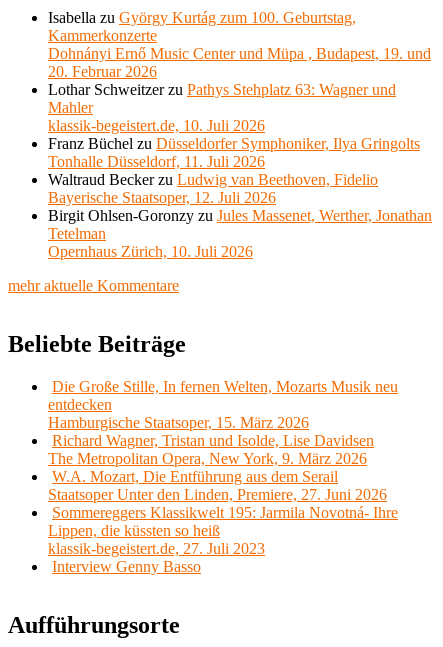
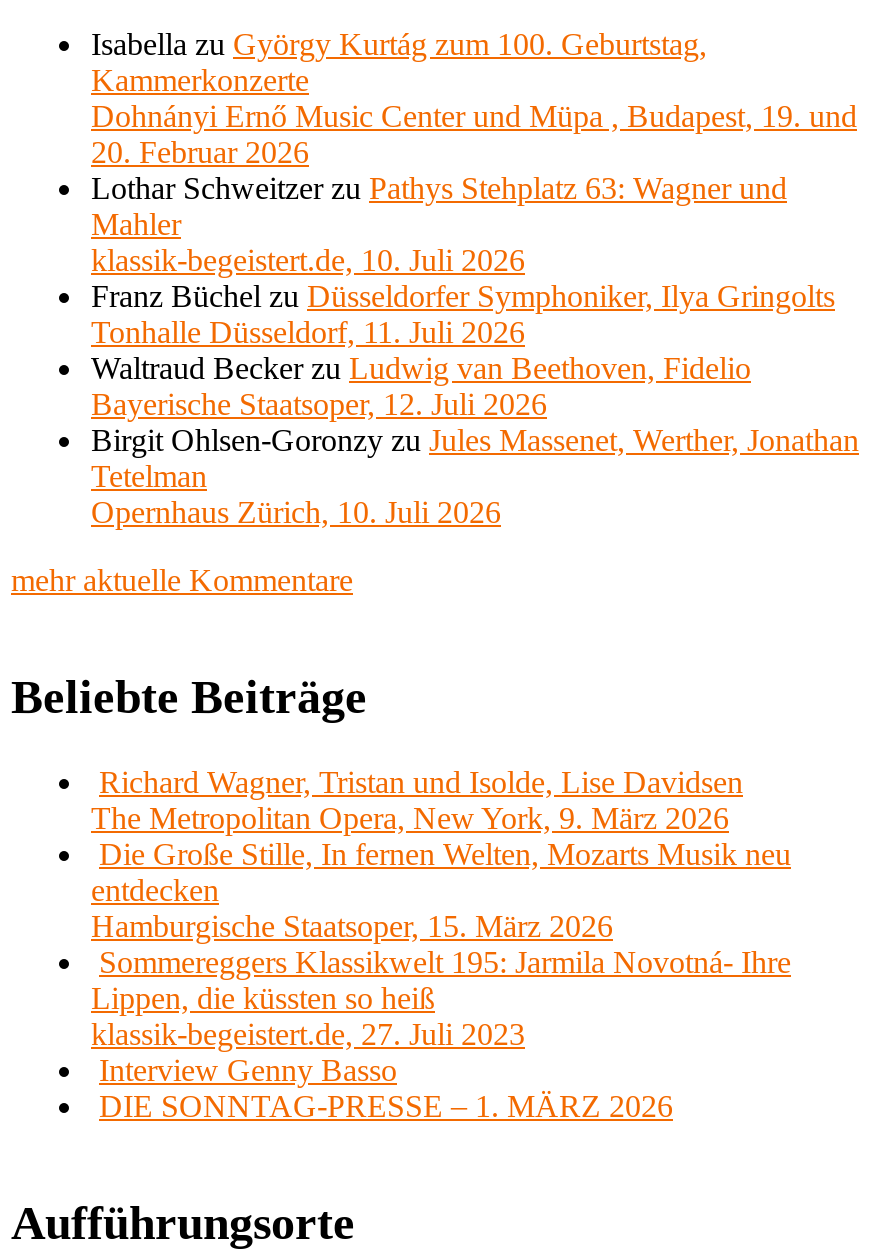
moved down: Die Große Stille, In fernen Welten, Mozarts Musik neu | entdecken | Hamburgische Staatsoper, 15. März 2026

moved up: Richard Wagner, Tristan und Isolde, Lise Davidsen | The Metropolitan Opera, New York, 9. März 2026

- W.A. Mozart, Die Entführung aus dem Serail
- Staatsoper Unter den Linden, Premiere, 27. Juni 2026

moved up: Sommereggers Klassikwelt 195: Jarmila Novotná- Ihre | Lippen, die küssten so heiß | klassik-begeistert.de, 27. Juli 2023 | Interview Genny Basso

+ DIE SONNTAG-PRESSE – 1. MÄRZ 2026
